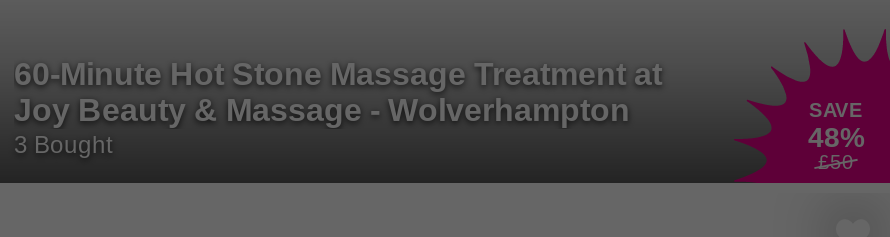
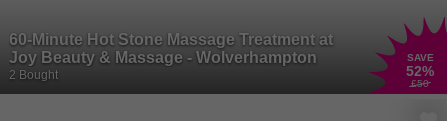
- 3 Bought
+ 2 Bought

- 48%
+ 52%
